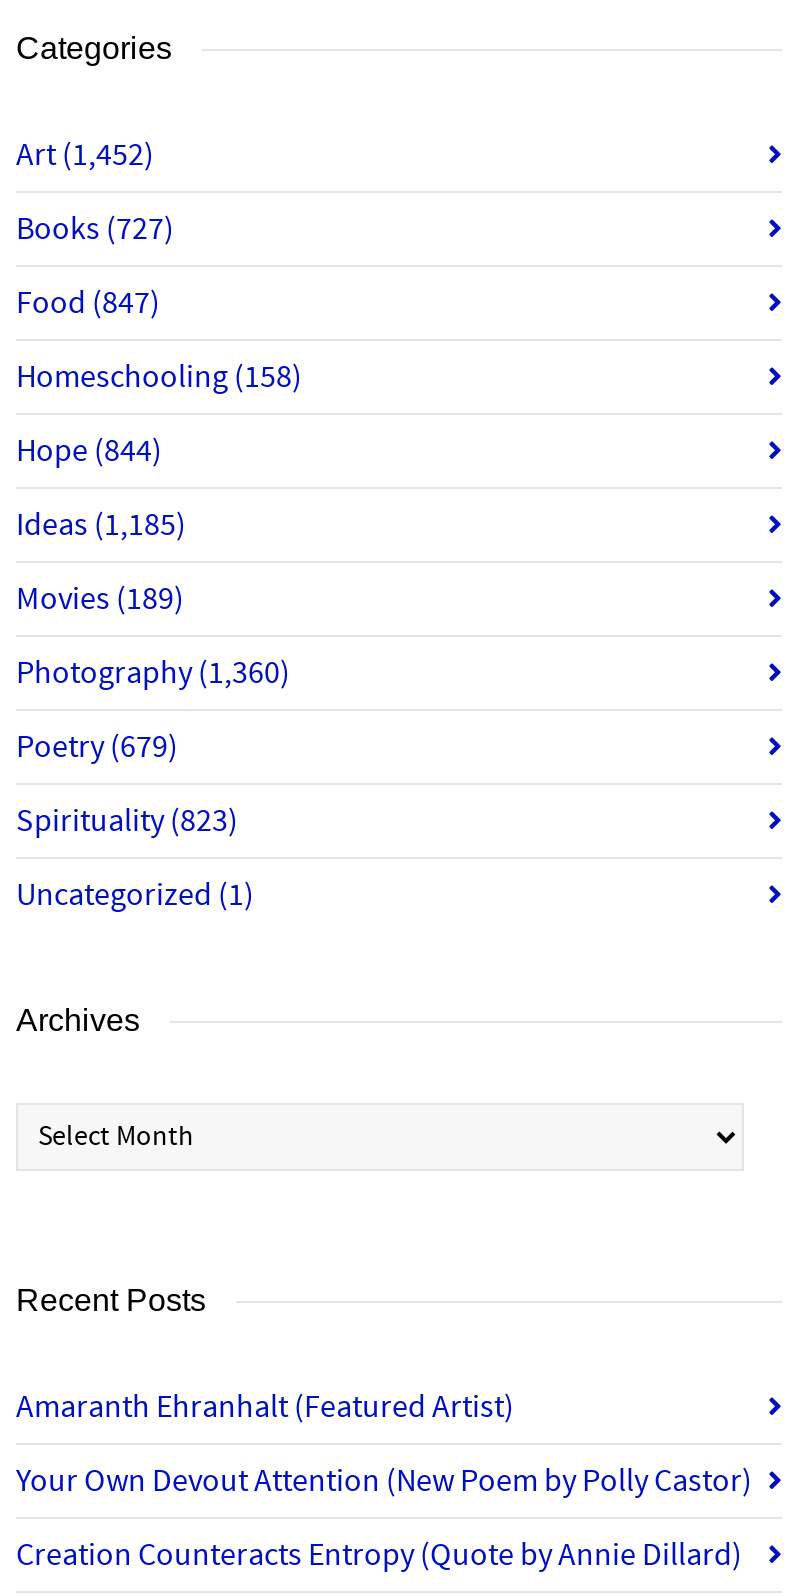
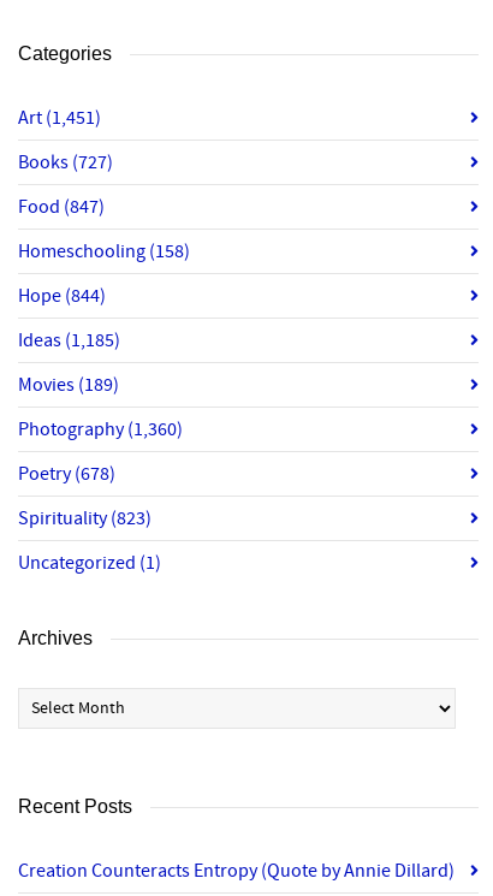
- Art (1,452)
+ Art (1,451)

- Poetry (679)
+ Poetry (678)

- Amaranth Ehranhalt (Featured Artist)
- Your Own Devout Attention (New Poem by Polly Castor)
